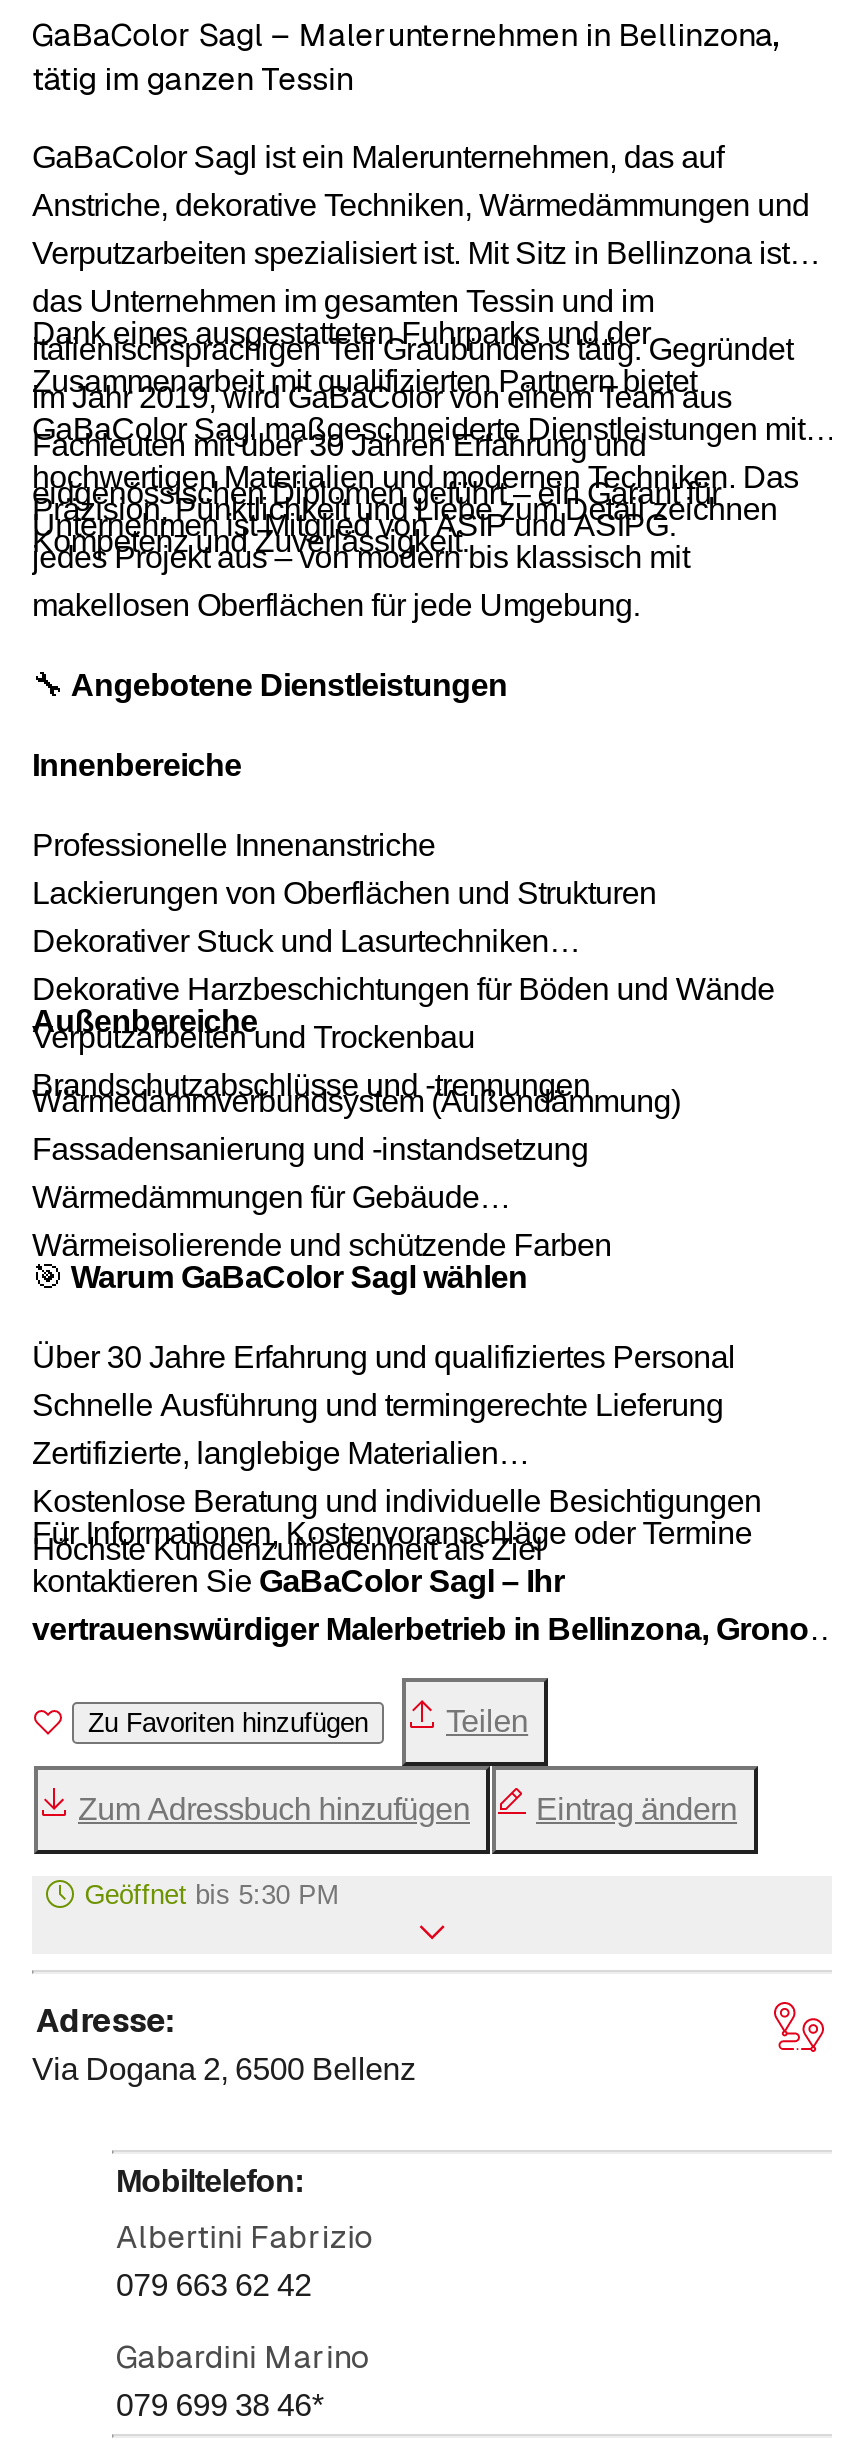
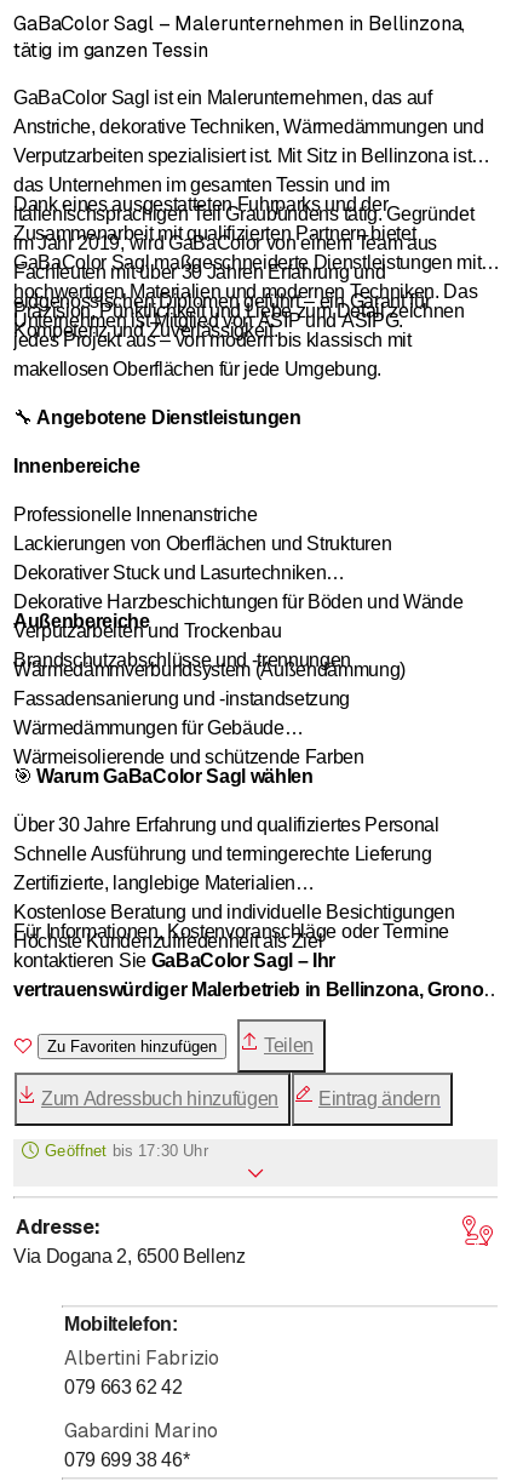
- Geöffnet bis 5:30 PM
+ Geöffnet bis 17:30 Uhr
